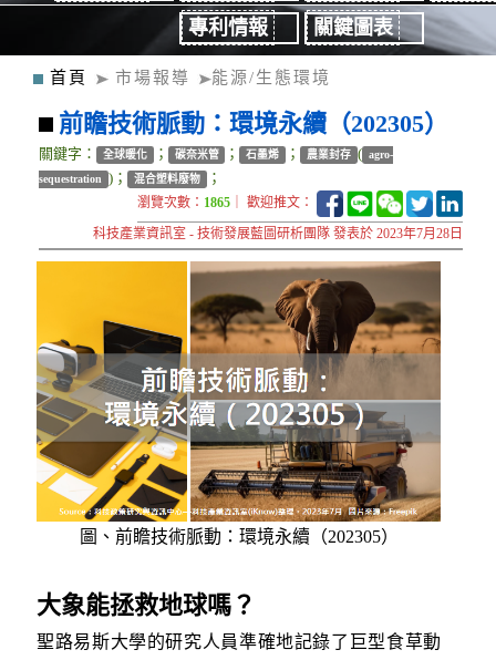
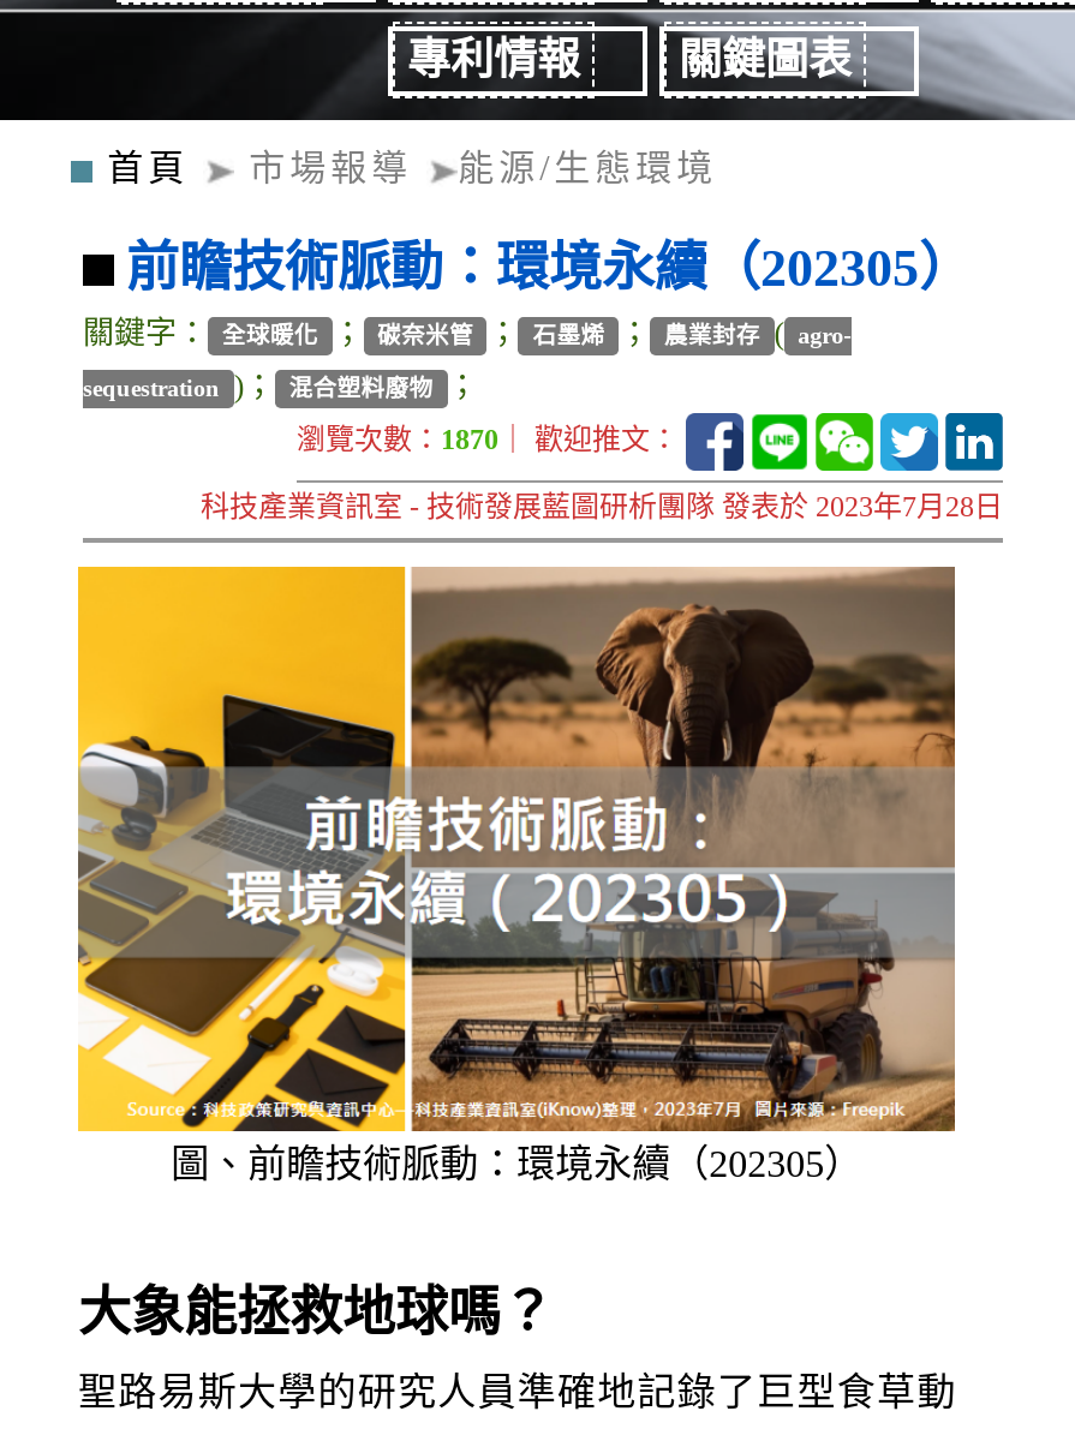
- 瀏覽次數：1865｜ 歡迎推文：
+ 瀏覽次數：1870｜ 歡迎推文：
